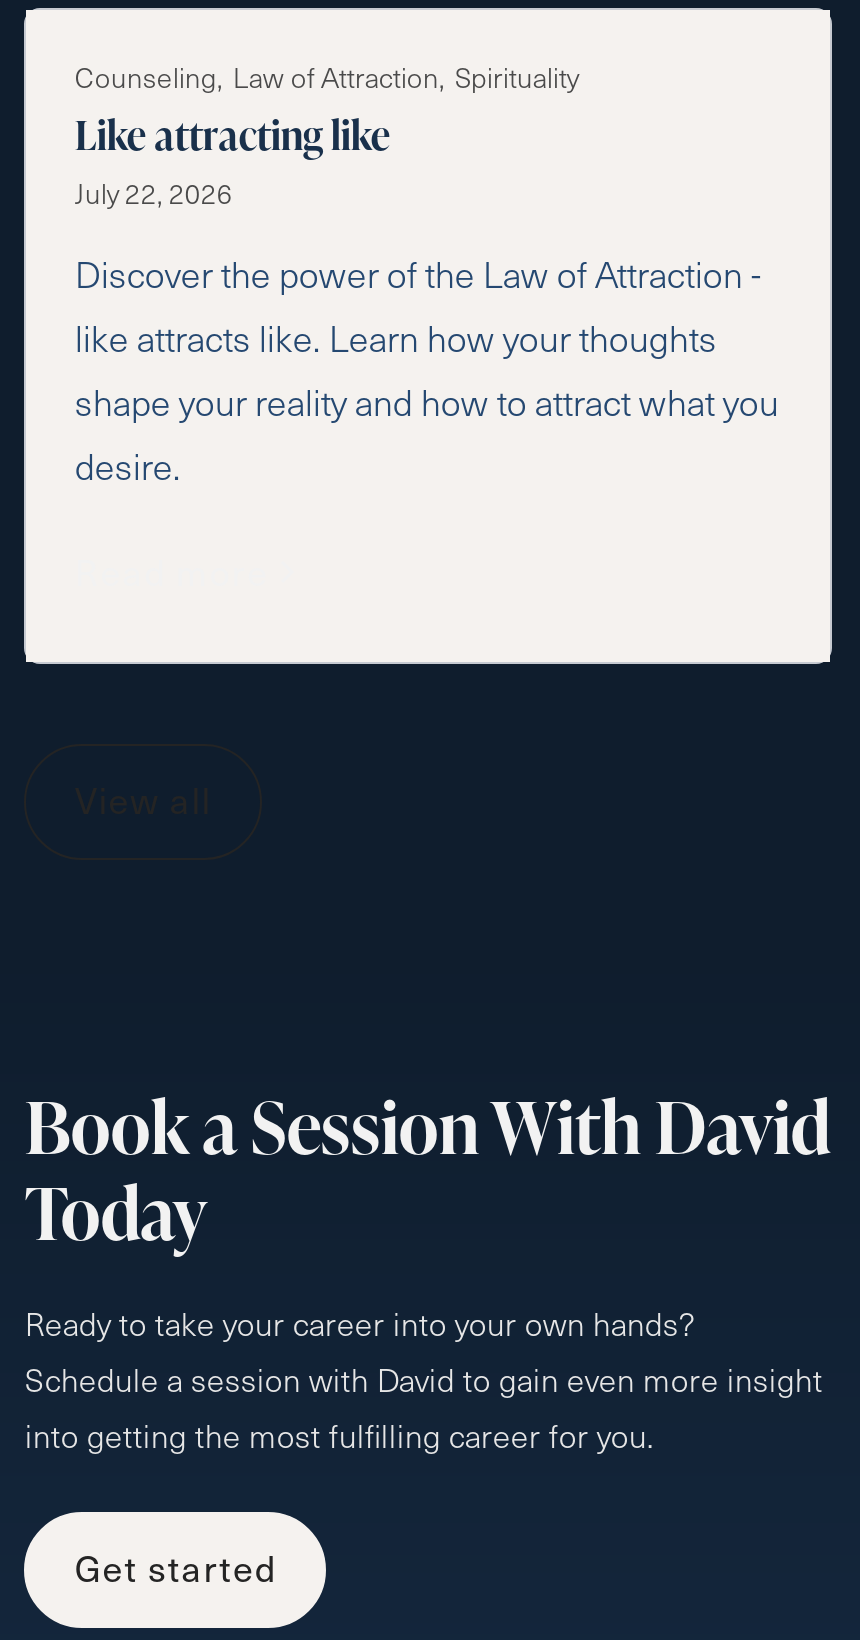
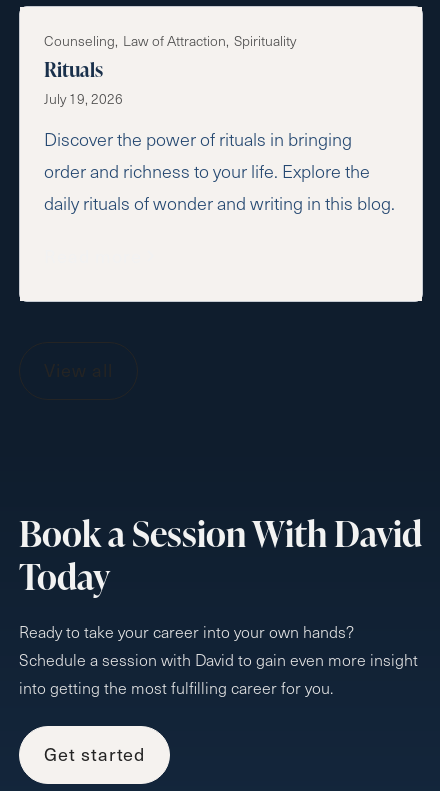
- Like attracting like
- July 22, 2026
+ Rituals
+ July 19, 2026

- Discover the power of the Law of Attraction -
- like attracts like. Learn how your thoughts
- shape your reality and how to attract what you
- desire.
+ Discover the power of rituals in bringing
+ order and richness to your life. Explore the
+ daily rituals of wonder and writing in this blog.
